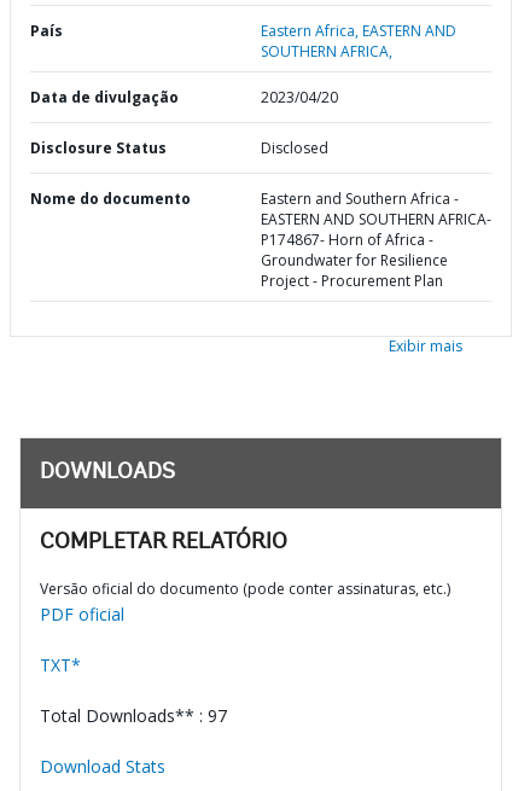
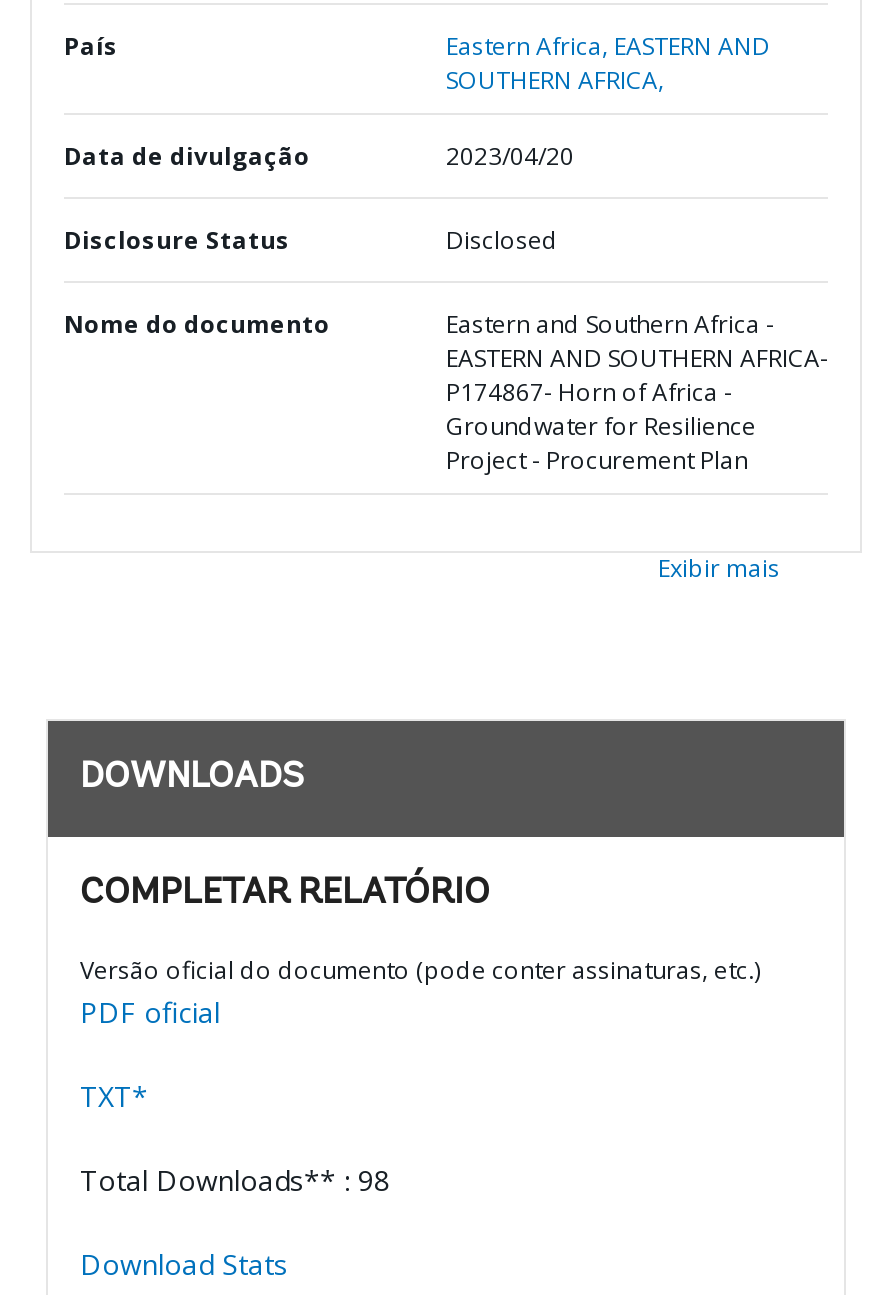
- Total Downloads** : 97
+ Total Downloads** : 98
